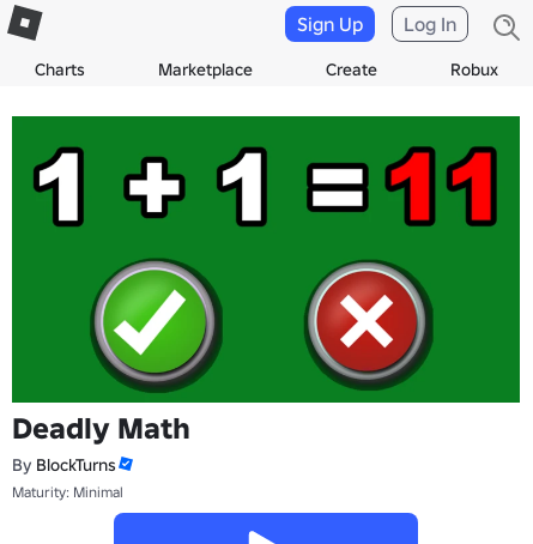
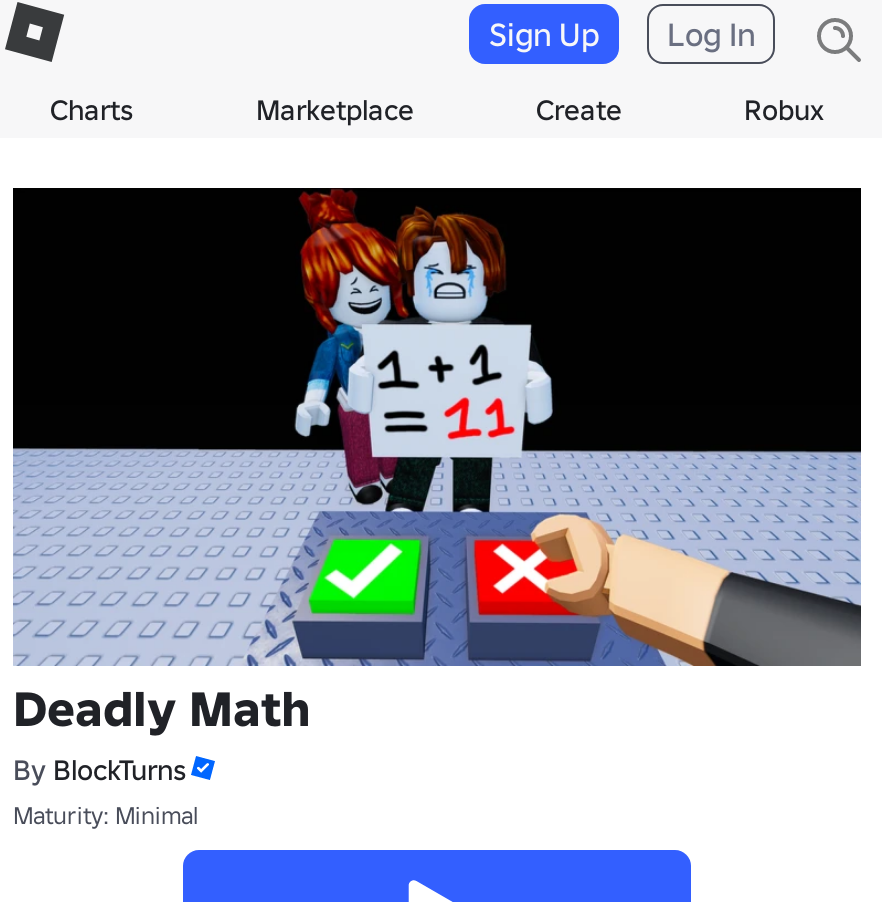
- [image]
+ [image]
